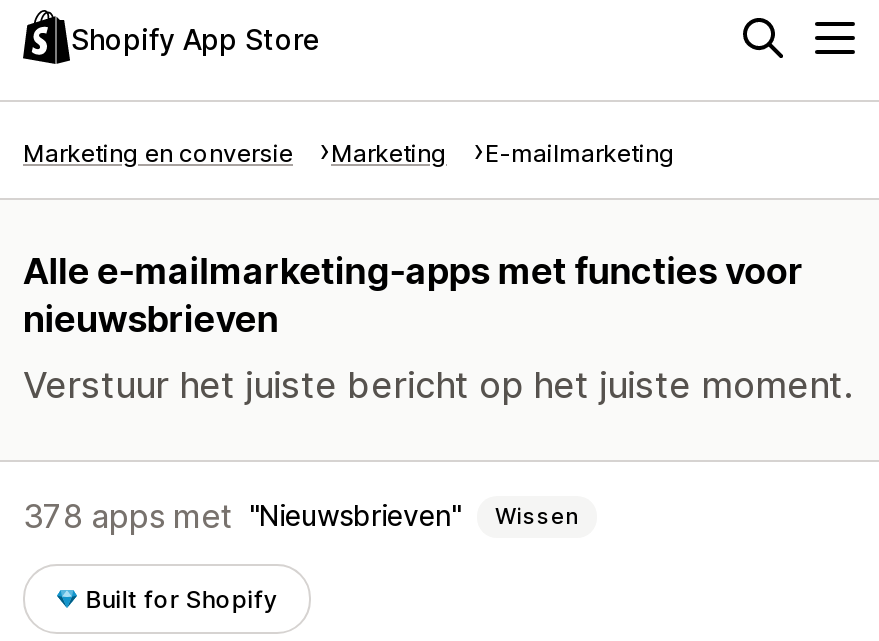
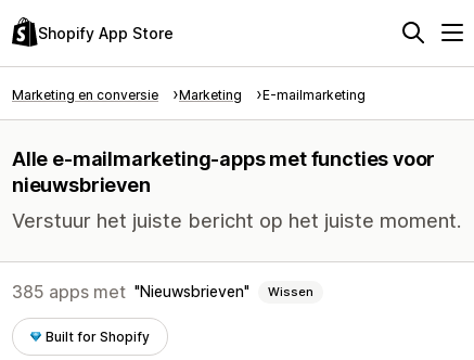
- 378 apps met Nieuwsbrieven Wissen
+ 385 apps met Nieuwsbrieven Wissen
